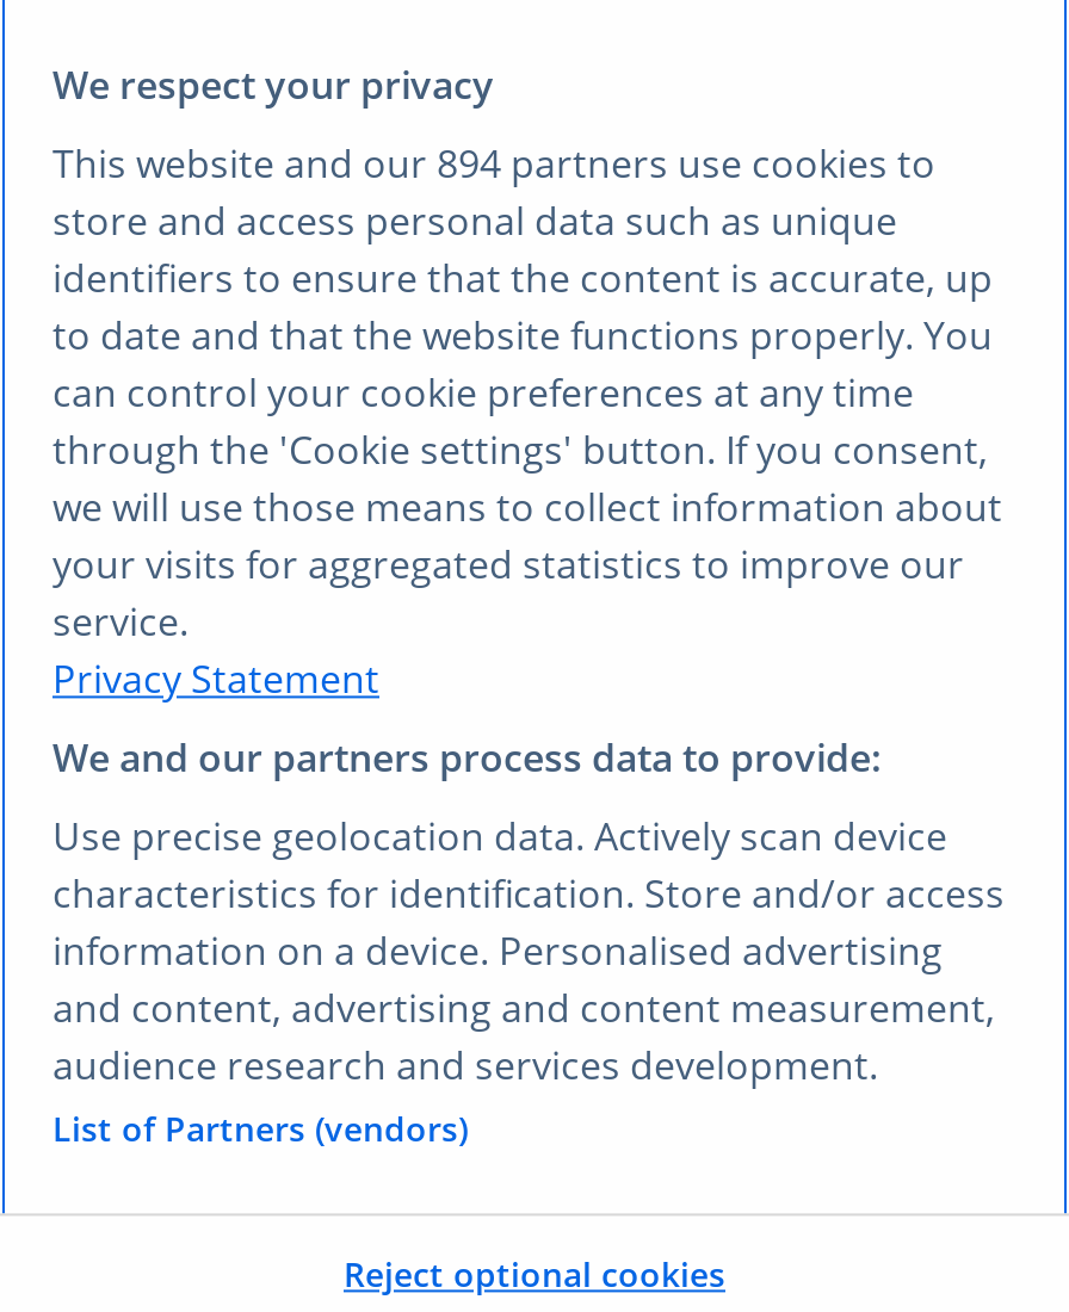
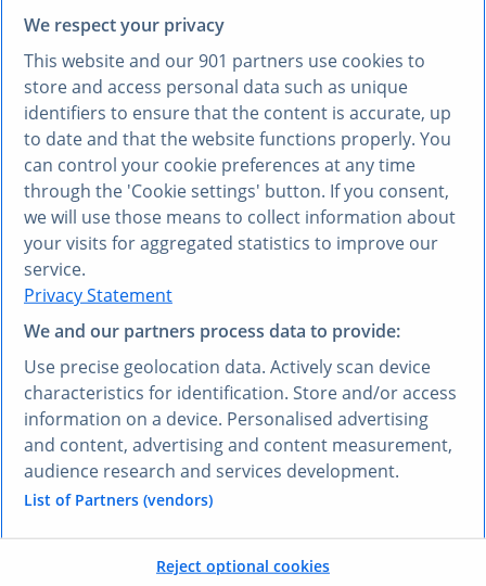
- This website and our 894 partners use cookies to
+ This website and our 901 partners use cookies to
